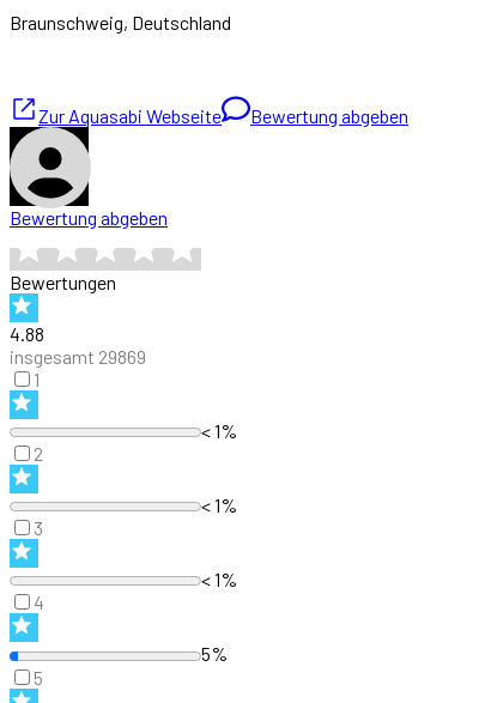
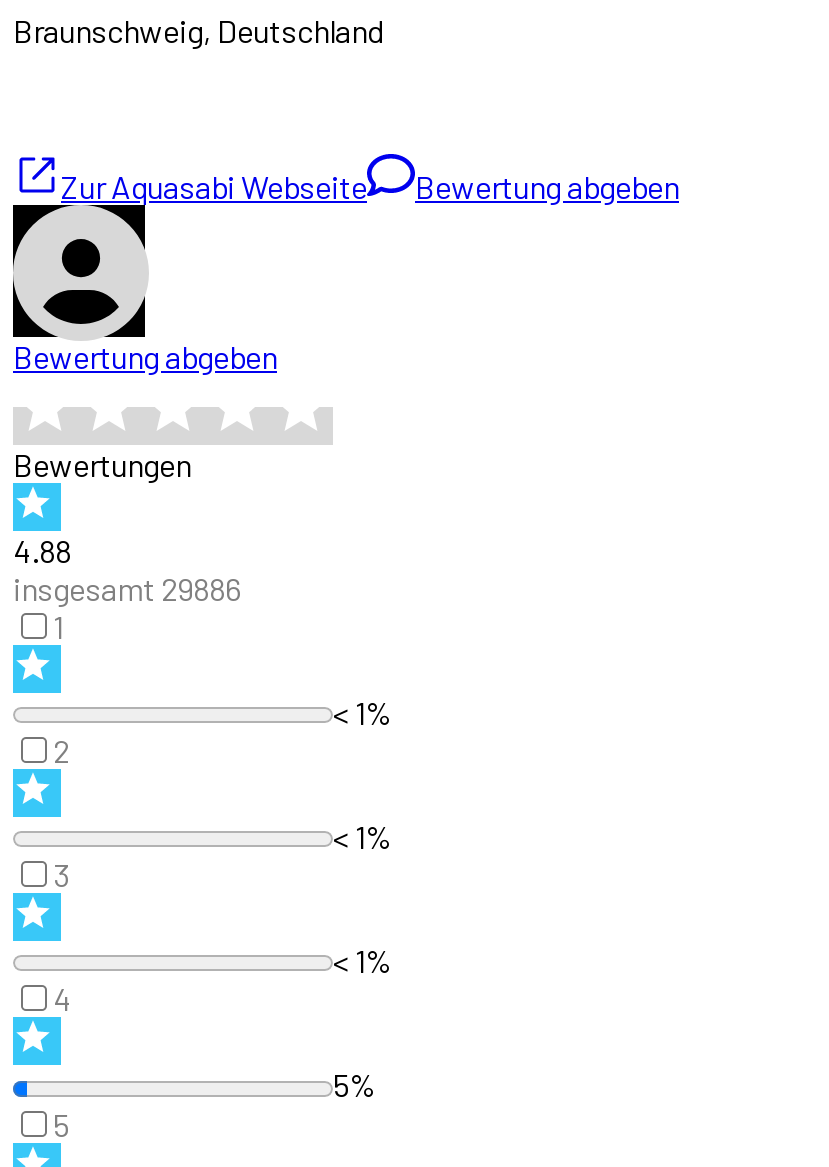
- insgesamt 29869
+ insgesamt 29886
